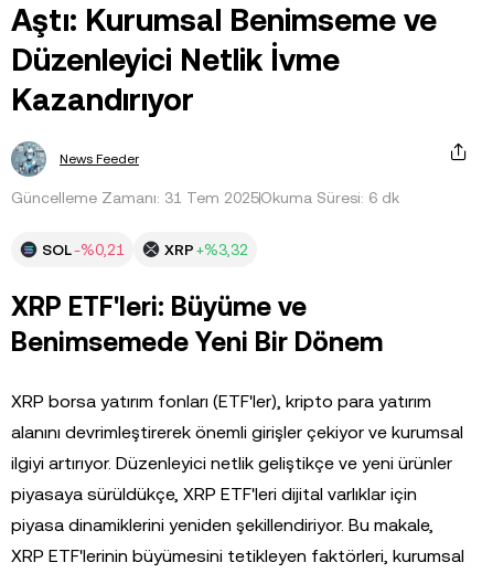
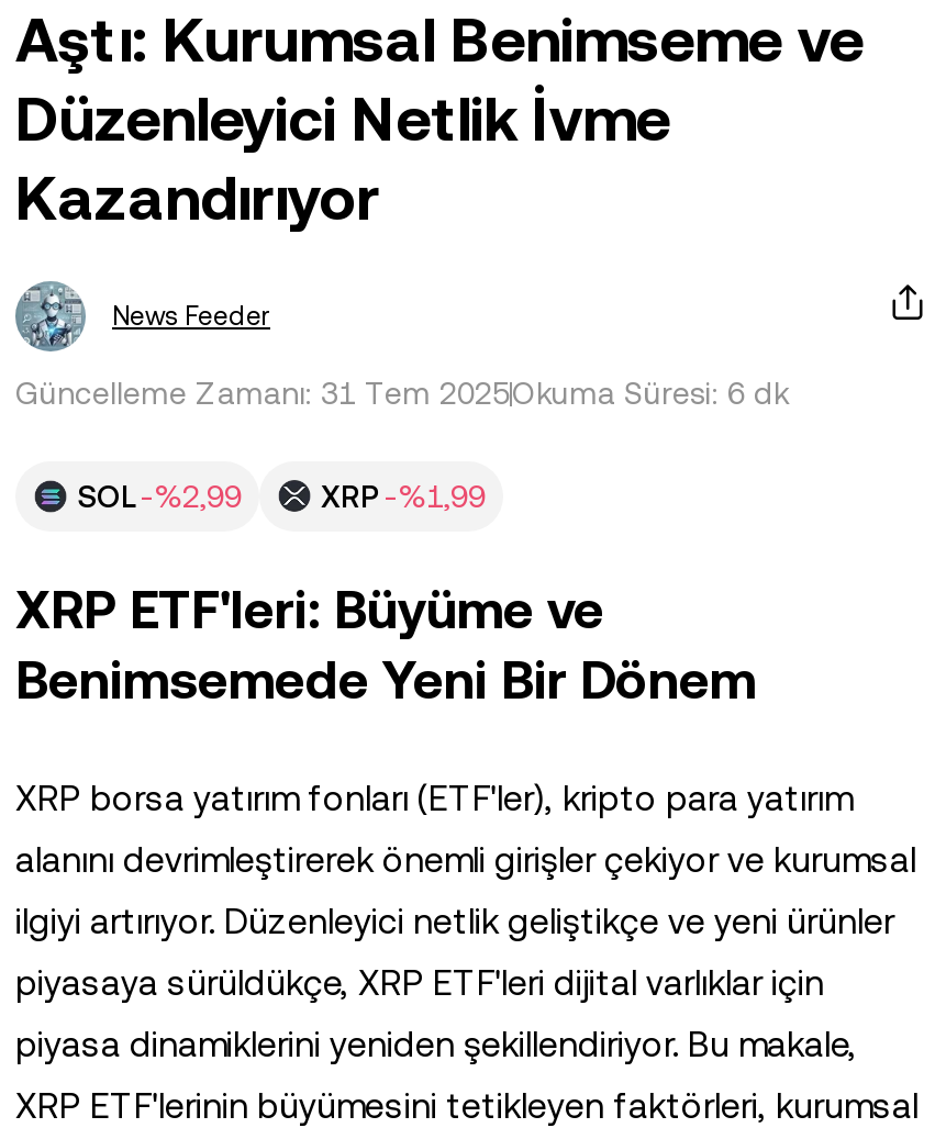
- SOL -%0,21
+ SOL -%2,99

- XRP +%3,32
+ XRP -%1,99
